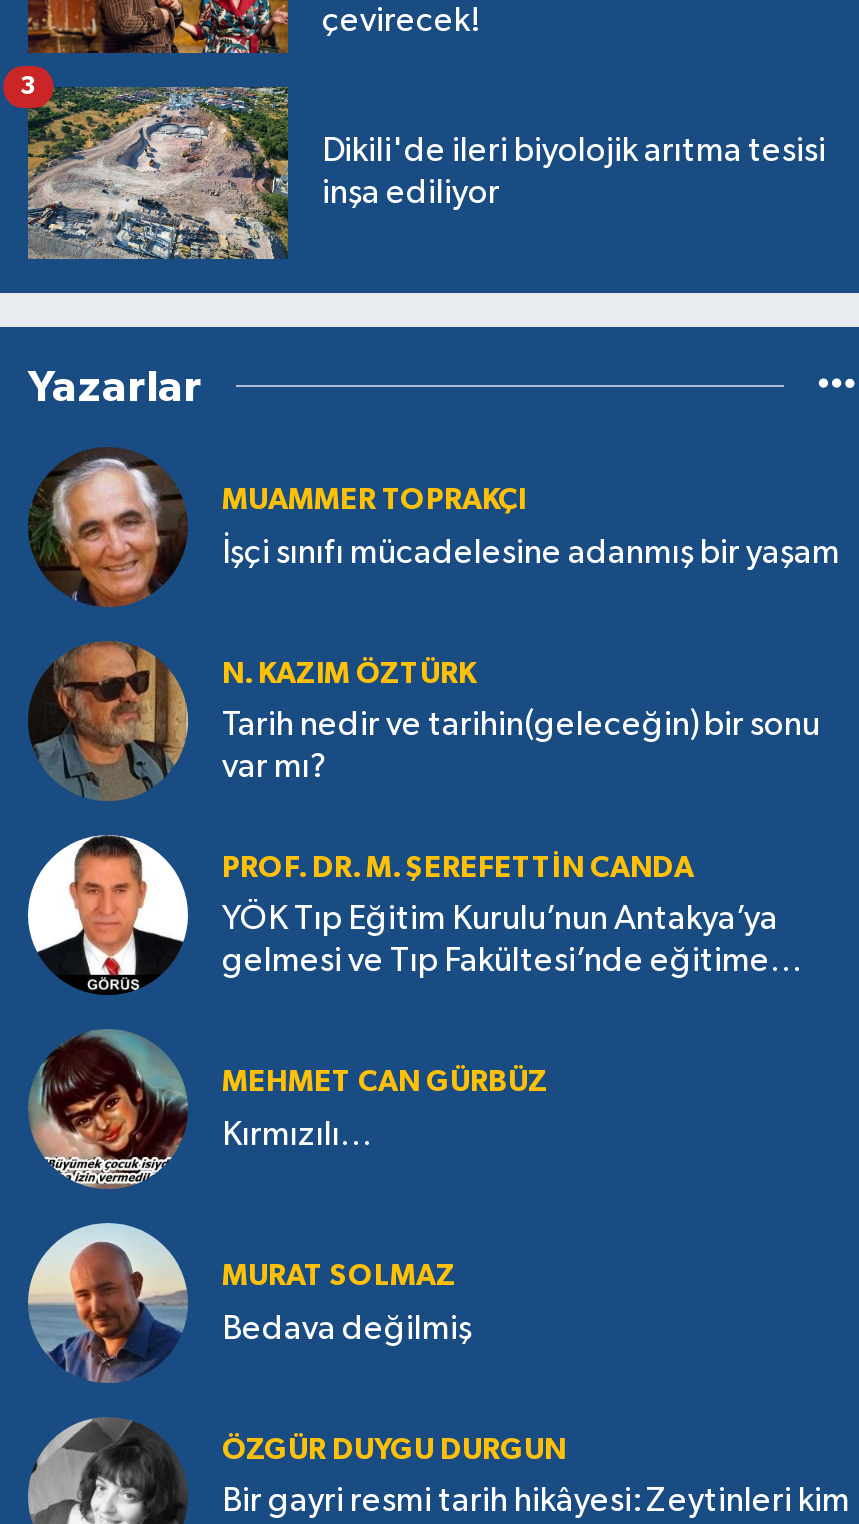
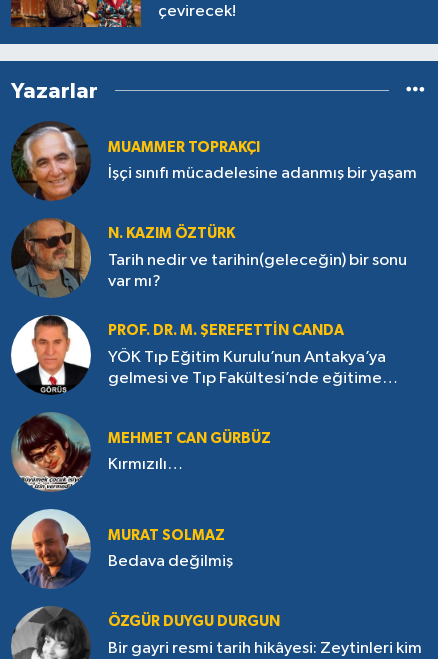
- [image]
- 3

- Dikili'de ileri biyolojik arıtma tesisi
- inşa ediliyor
